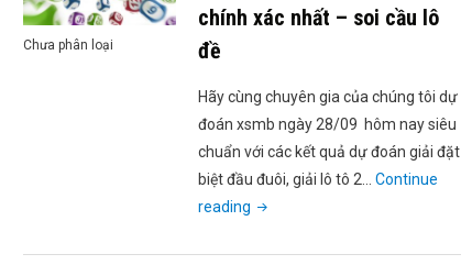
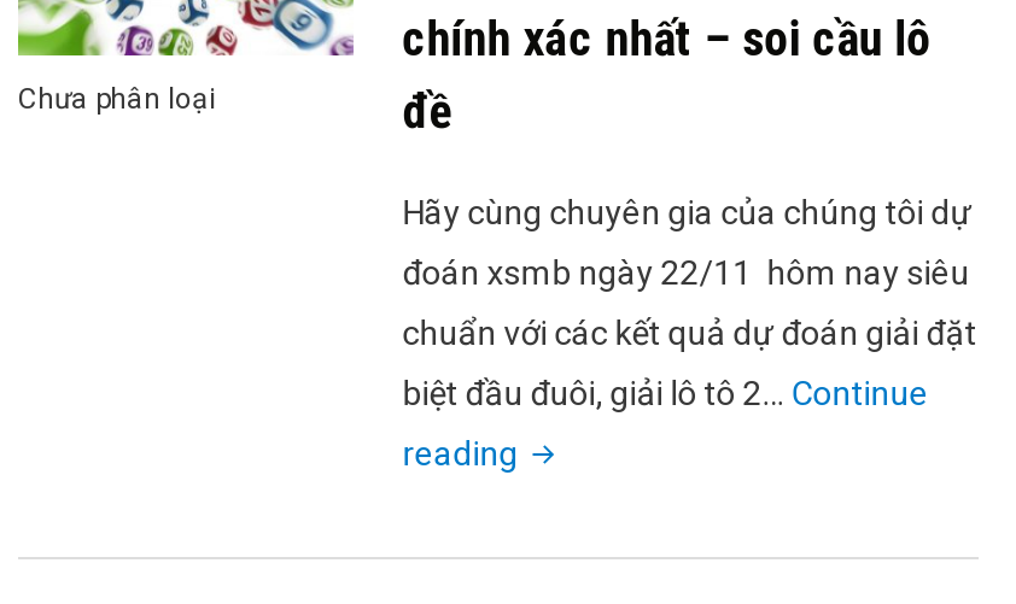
- đoán xsmb ngày 28/09 hôm nay siêu
+ đoán xsmb ngày 22/11 hôm nay siêu
